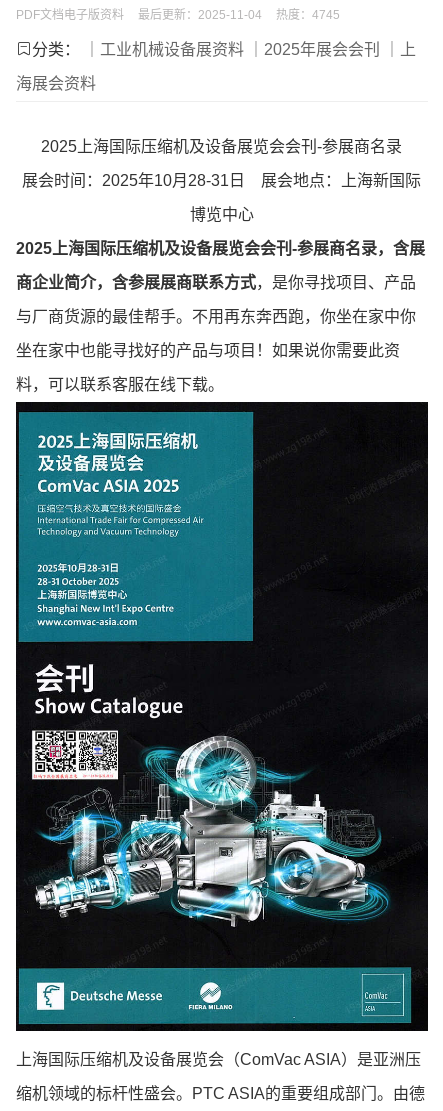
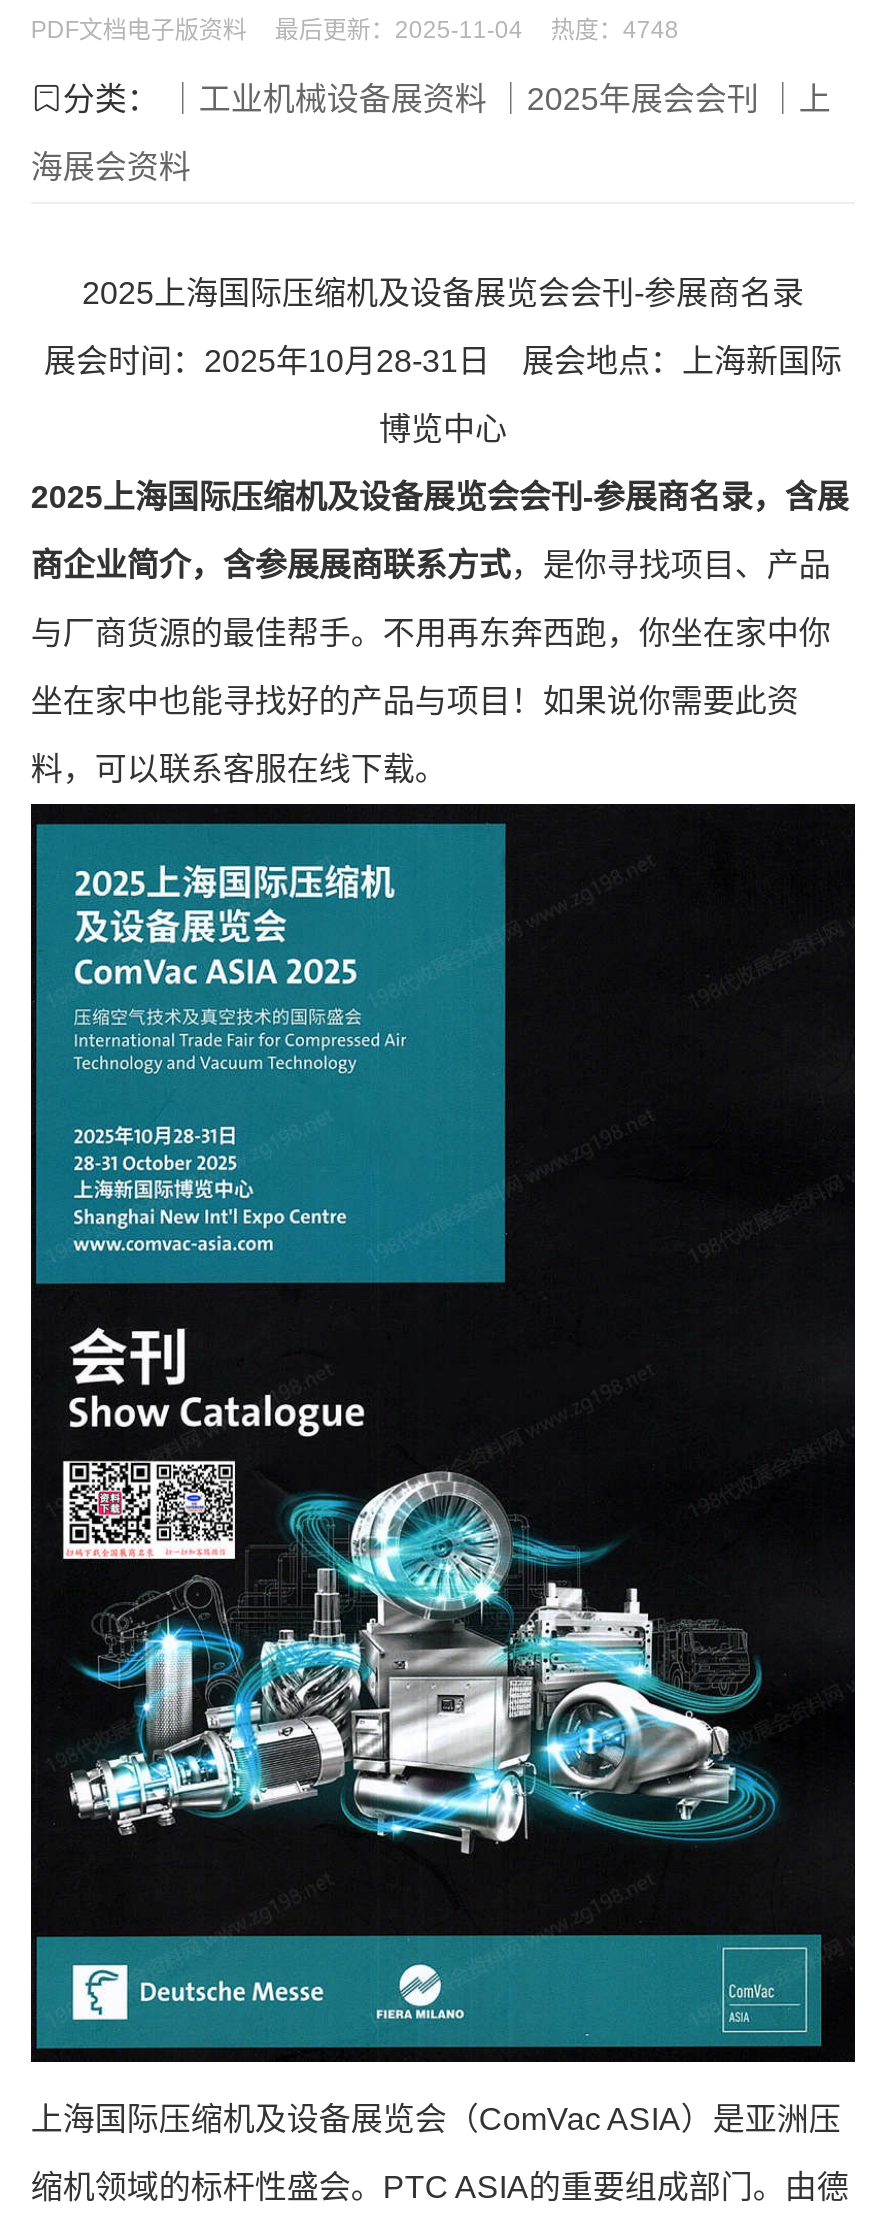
- PDF文档电子版资料 最后更新：2025-11-04 热度：4745
+ PDF文档电子版资料 最后更新：2025-11-04 热度：4748
